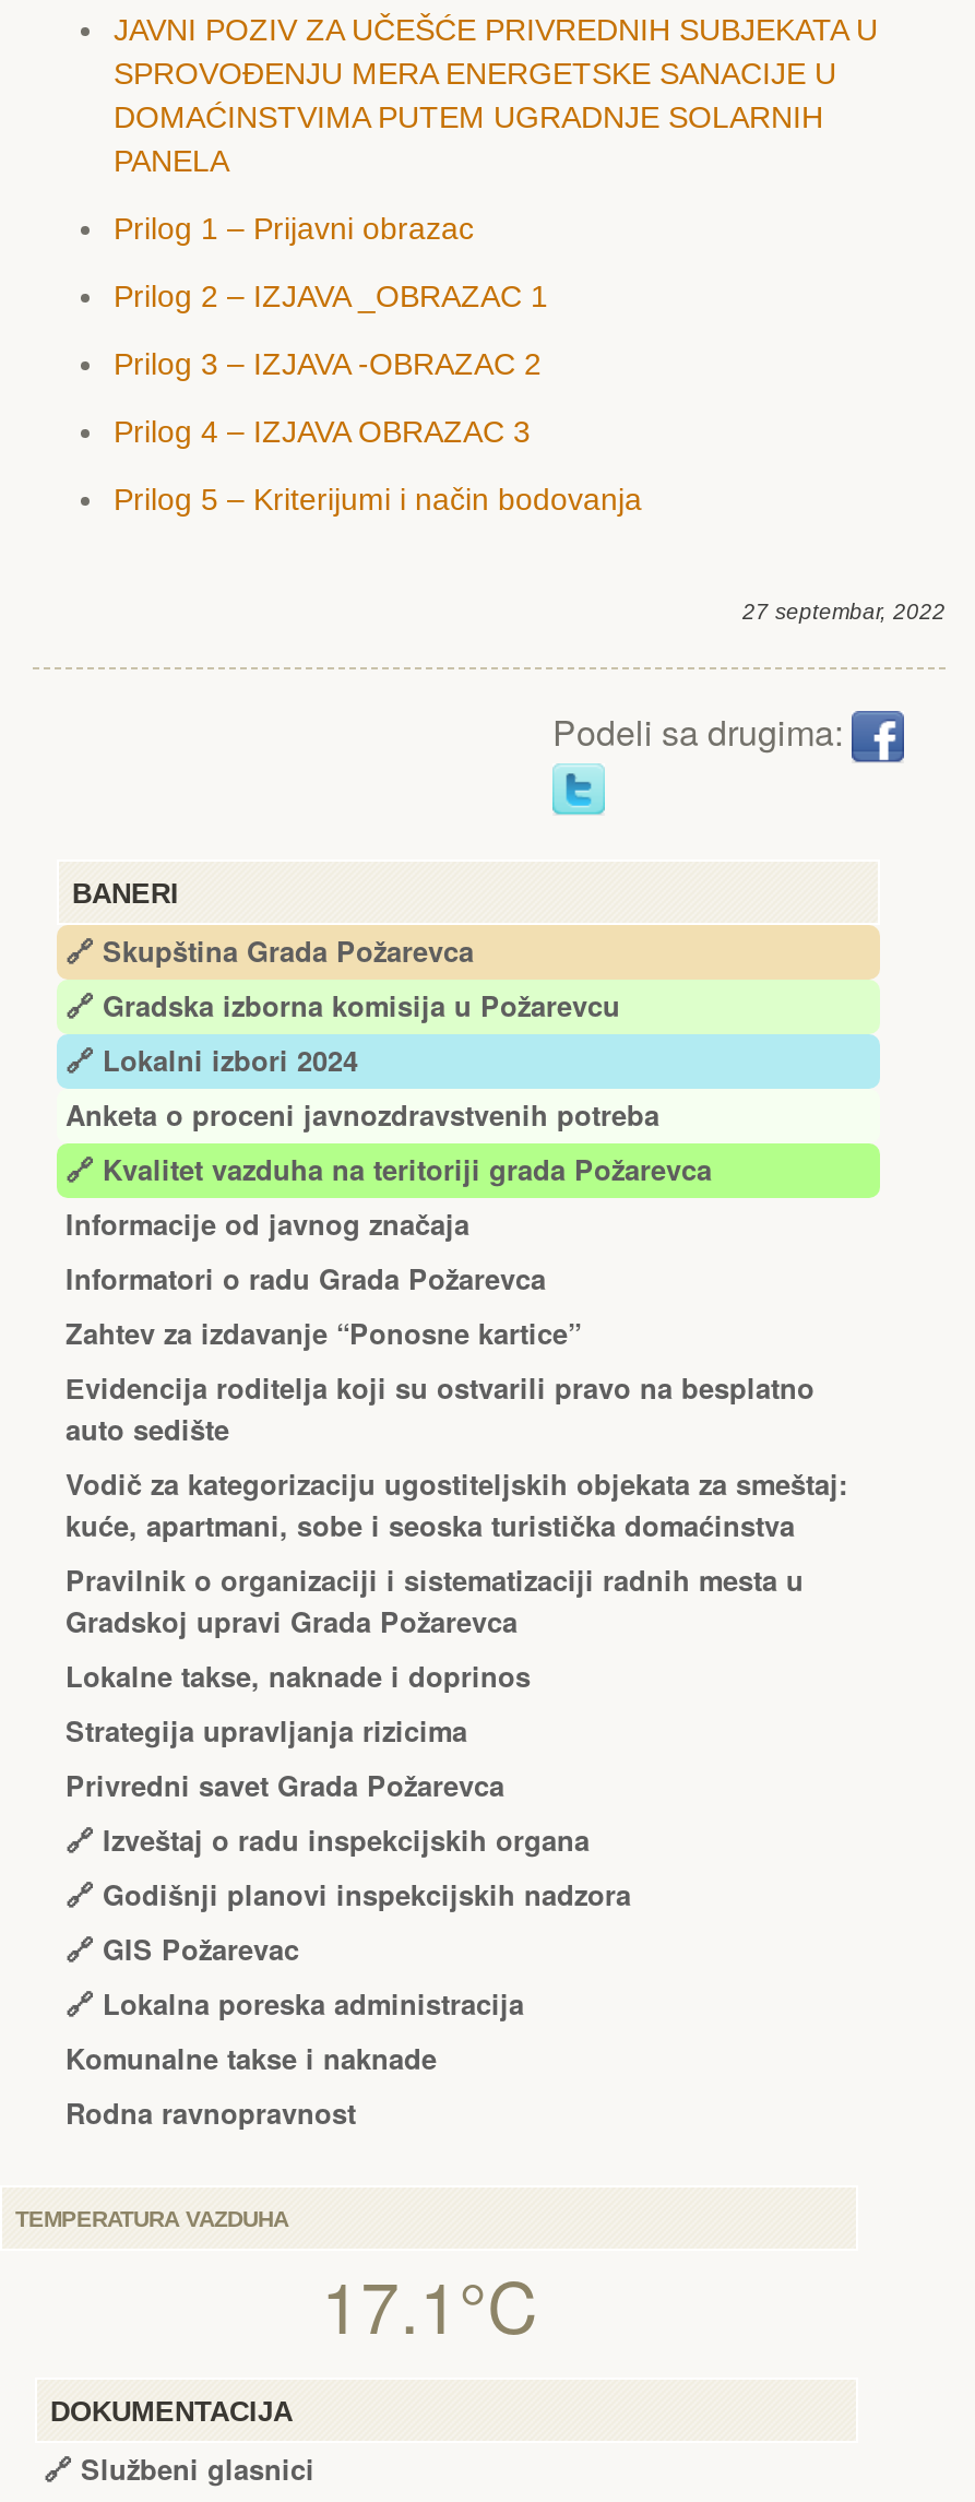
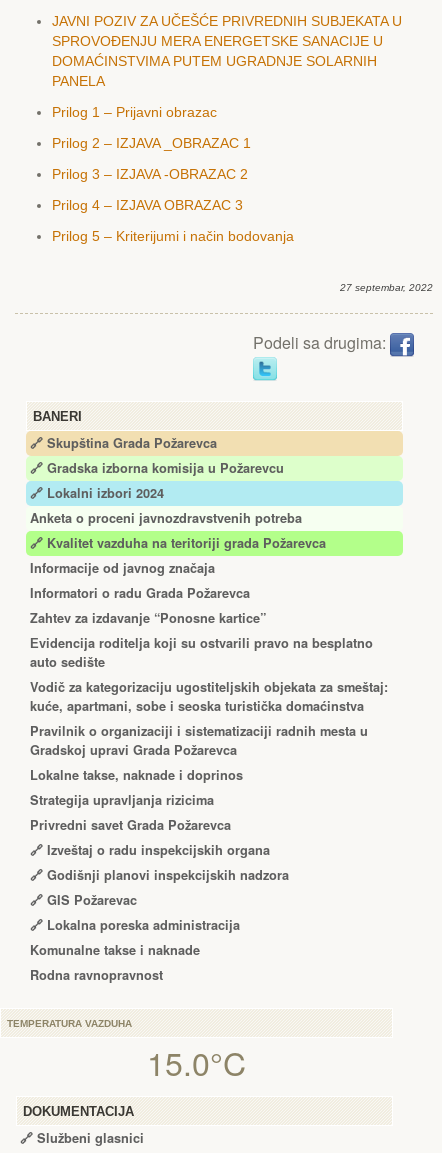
- 17.1°C
+ 15.0°C
